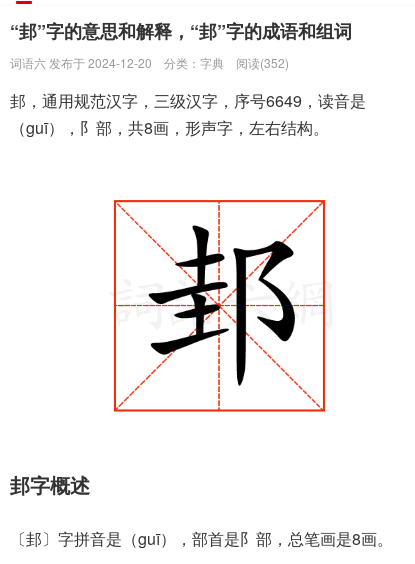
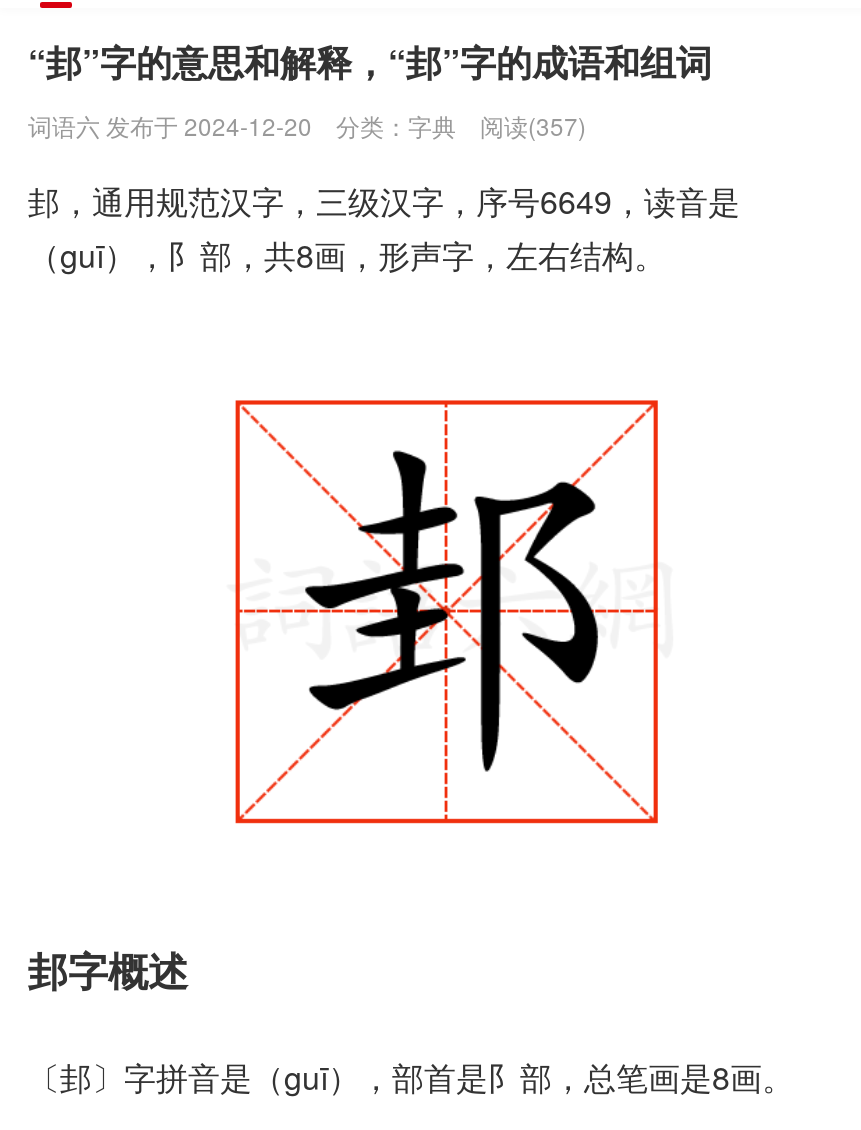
- 词语六 发布于 2024-12-20 分类：字典 阅读(352)
+ 词语六 发布于 2024-12-20 分类：字典 阅读(357)
